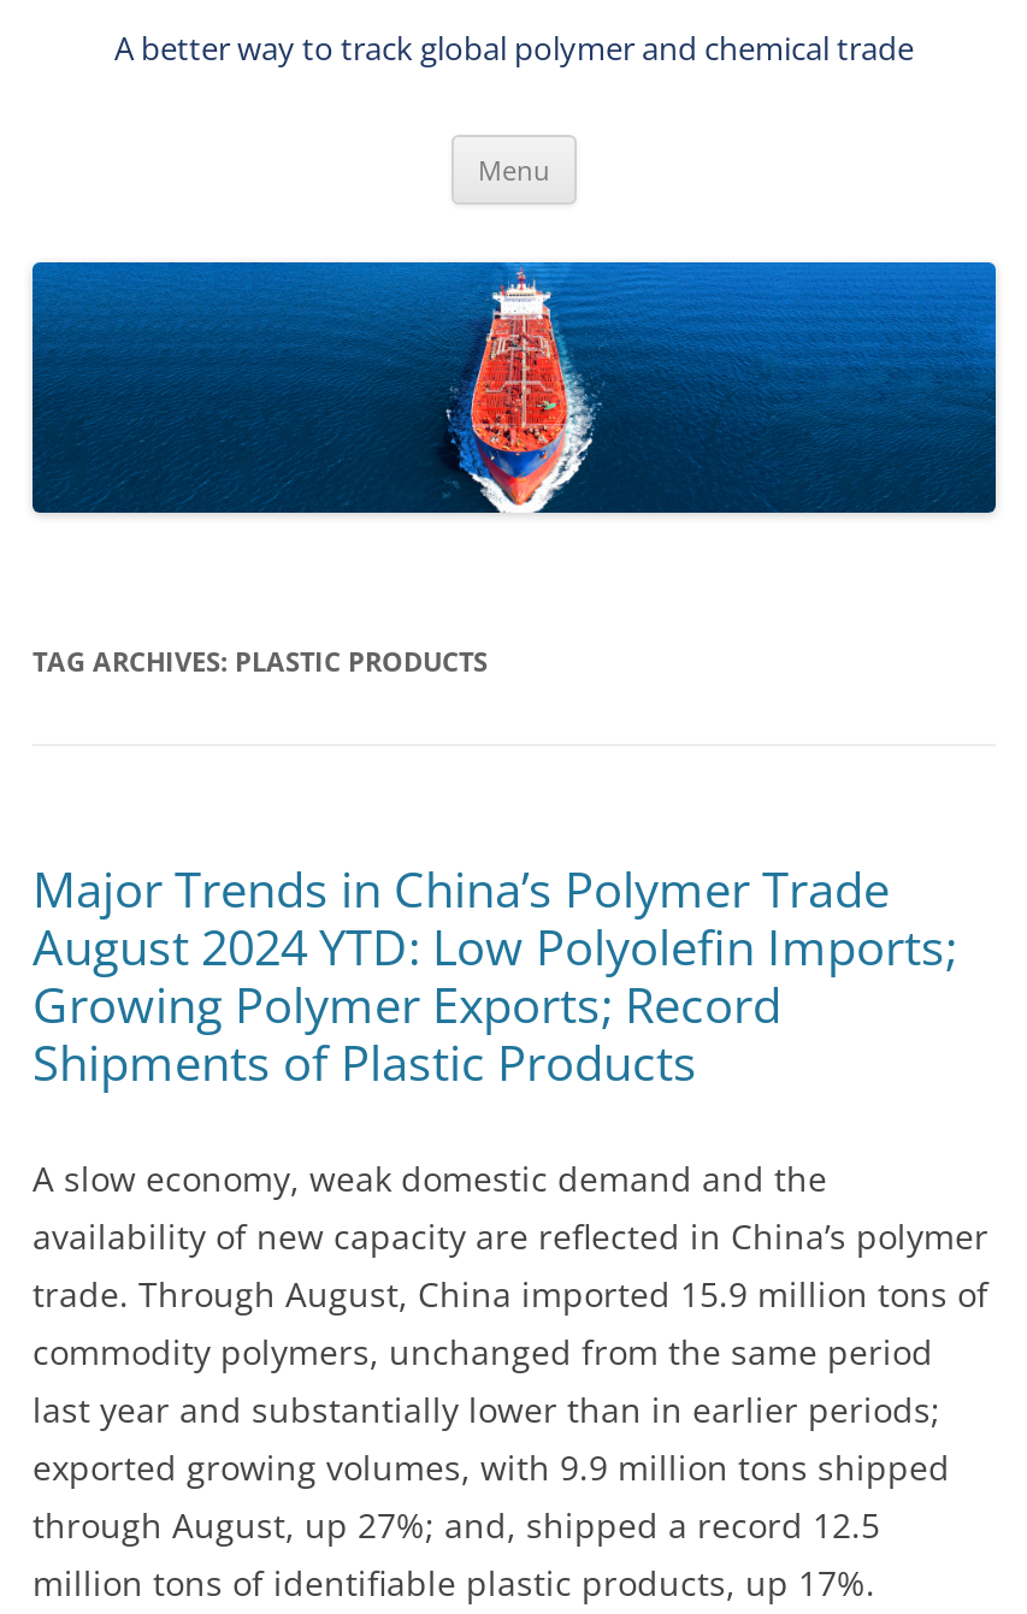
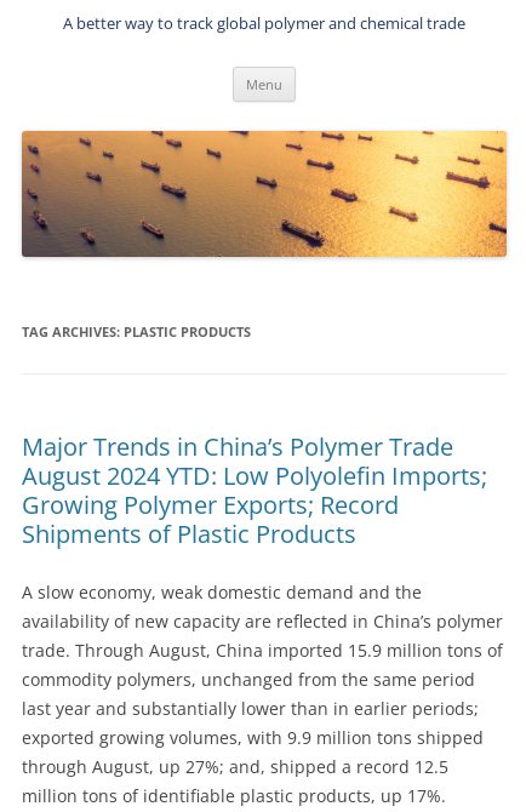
- [image]
+ [image]
